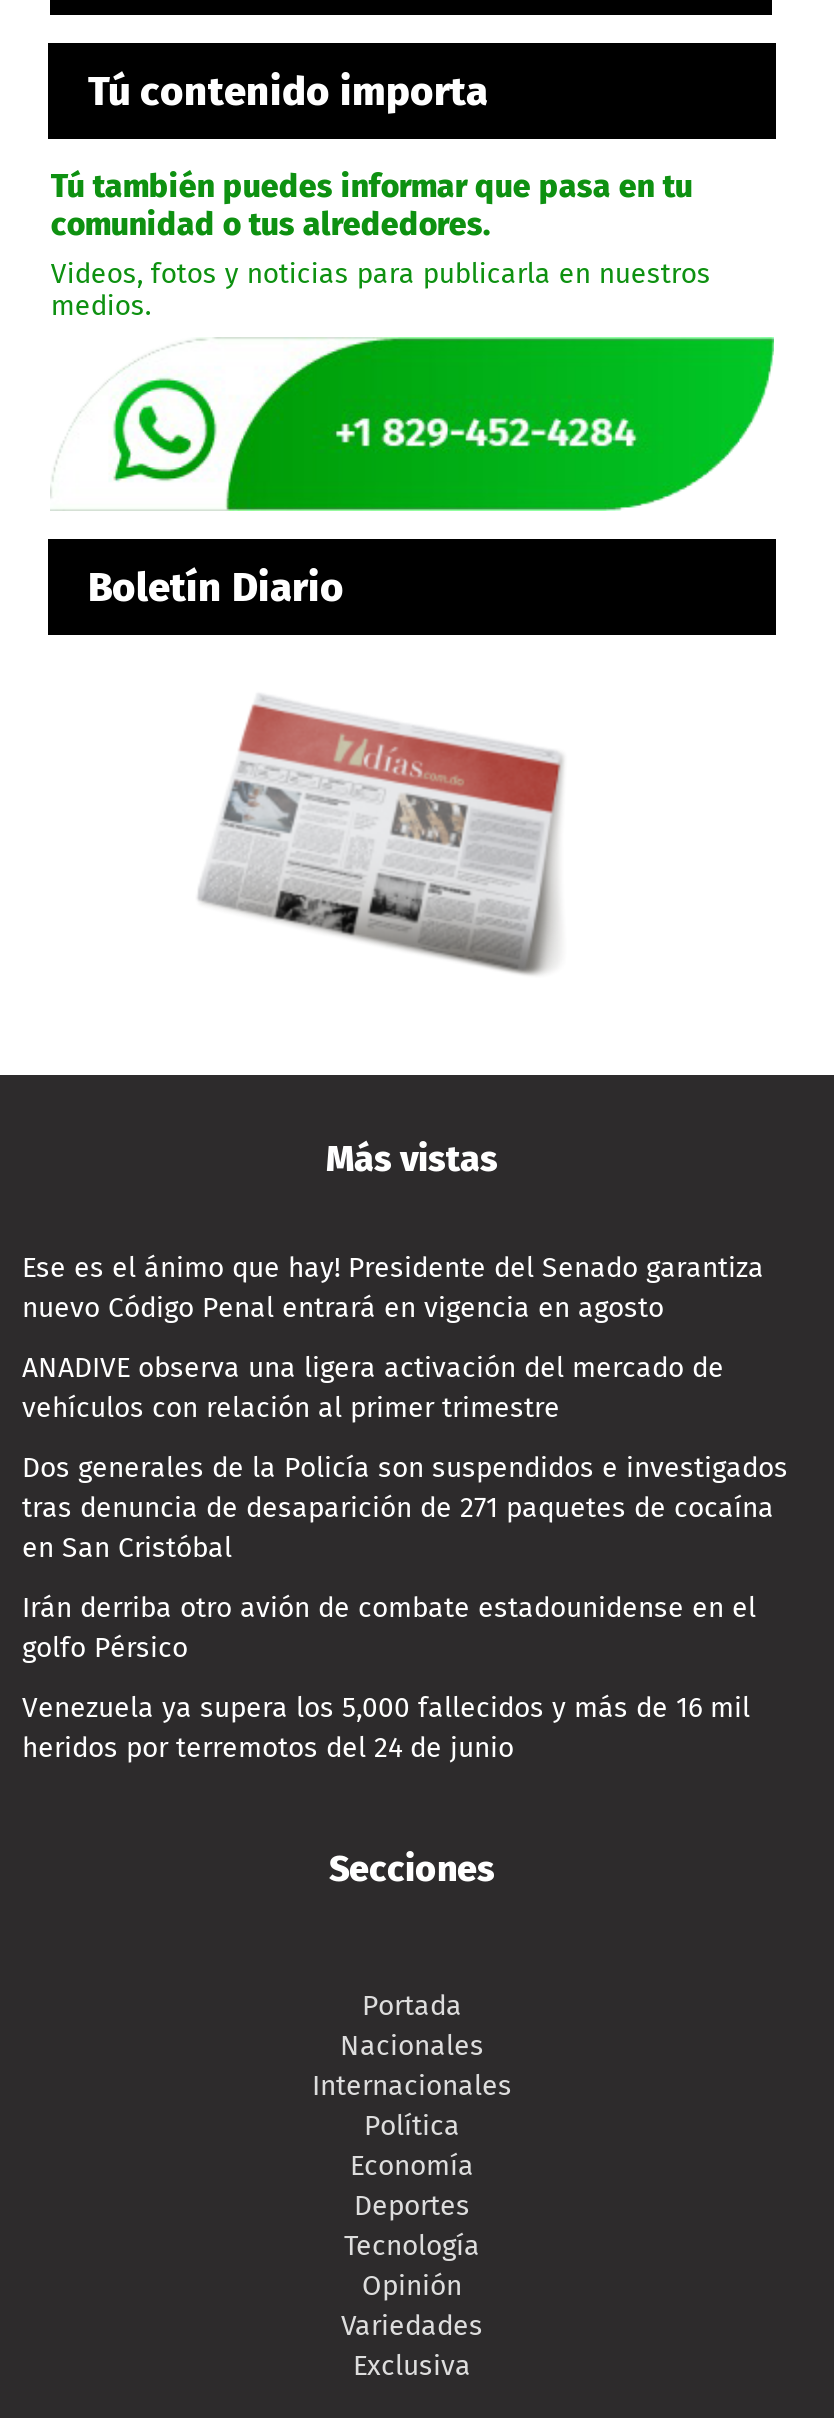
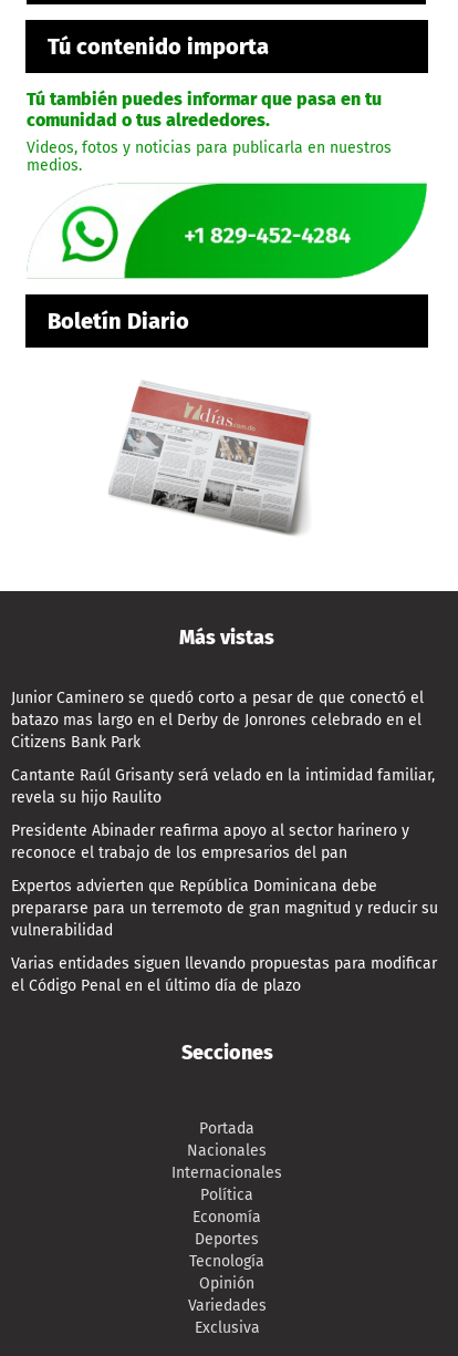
- Ese es el ánimo que hay! Presidente del Senado garantiza
- nuevo Código Penal entrará en vigencia en agosto
+ Junior Caminero se quedó corto a pesar de que conectó el
+ batazo mas largo en el Derby de Jonrones celebrado en el
+ Citizens Bank Park

- ANADIVE observa una ligera activación del mercado de
- vehículos con relación al primer trimestre
+ Cantante Raúl Grisanty será velado en la intimidad familiar,
+ revela su hijo Raulito

- Dos generales de la Policía son suspendidos e investigados
- tras denuncia de desaparición de 271 paquetes de cocaína
- en San Cristóbal
+ Presidente Abinader reafirma apoyo al sector harinero y
+ reconoce el trabajo de los empresarios del pan

- Irán derriba otro avión de combate estadounidense en el
- golfo Pérsico
+ Expertos advierten que República Dominicana debe
+ prepararse para un terremoto de gran magnitud y reducir su
+ vulnerabilidad

- Venezuela ya supera los 5,000 fallecidos y más de 16 mil
- heridos por terremotos del 24 de junio
+ Varias entidades siguen llevando propuestas para modificar
+ el Código Penal en el último día de plazo
